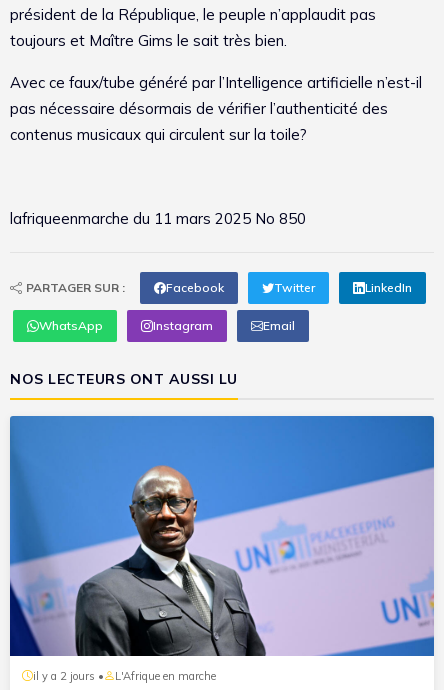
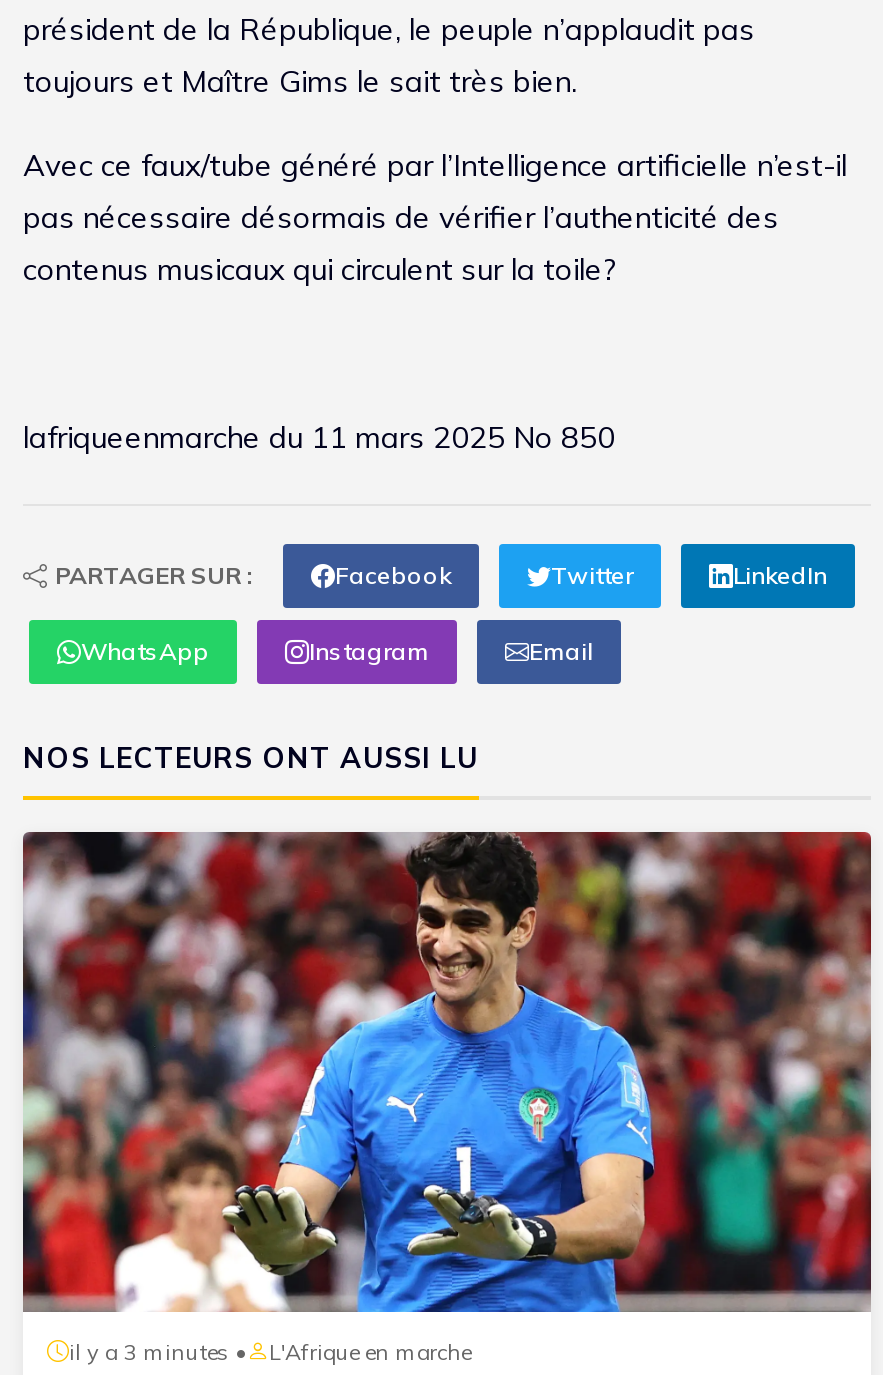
- [image]
- il y a 2 jours • L'Afrique en marche
+ [image]
+ il y a 3 minutes • L'Afrique en marche
